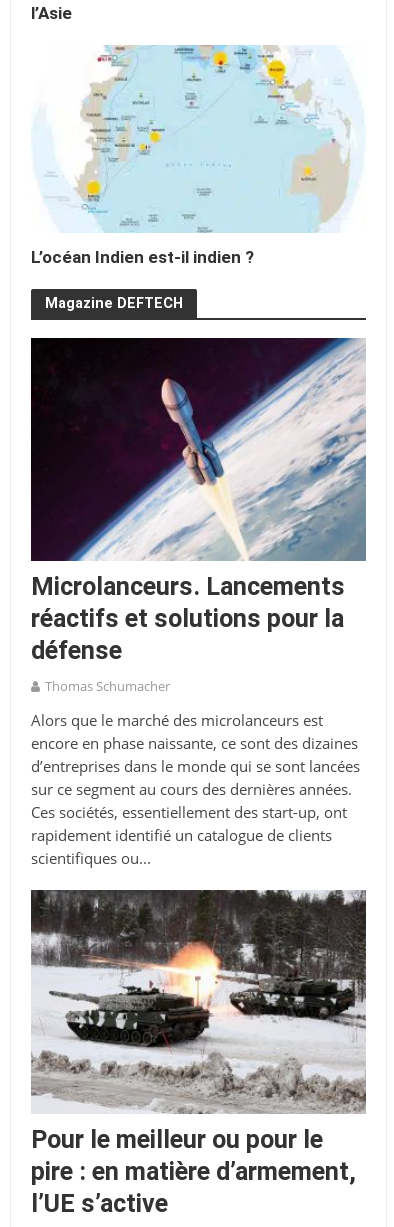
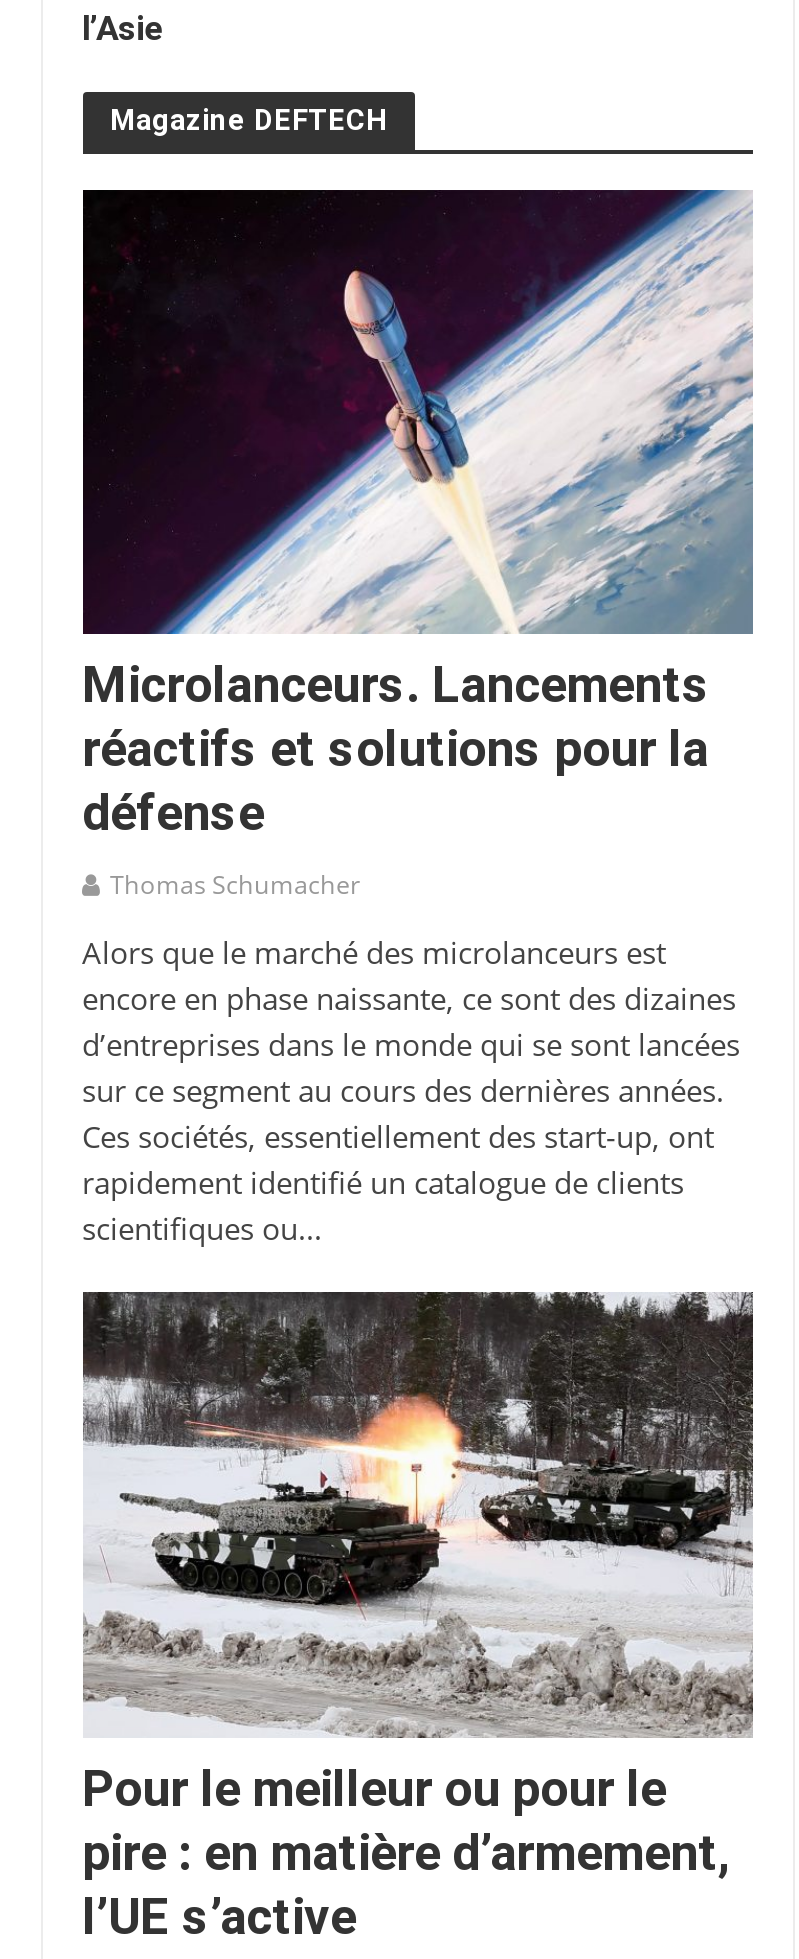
- [image]
- L’océan Indien est-il indien ?
